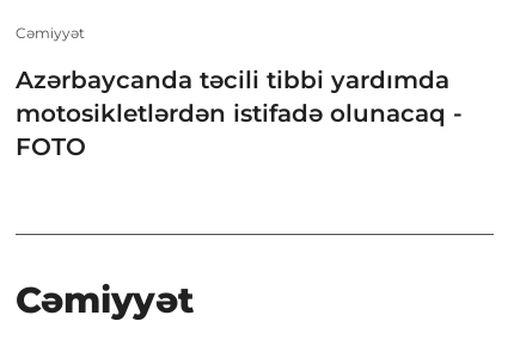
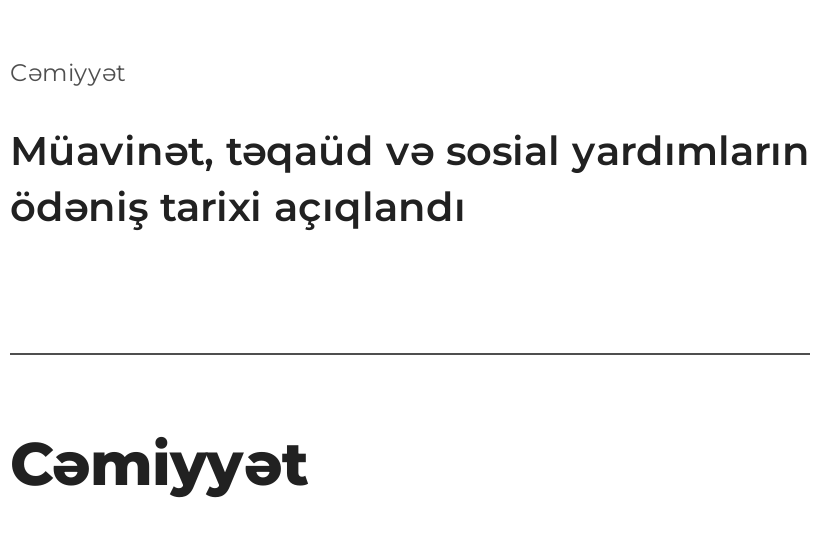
- Azərbaycanda təcili tibbi yardımda
- motosikletlərdən istifadə olunacaq -
- FOTO
+ Müavinət, təqaüd və sosial yardımların
+ ödəniş tarixi açıqlandı
